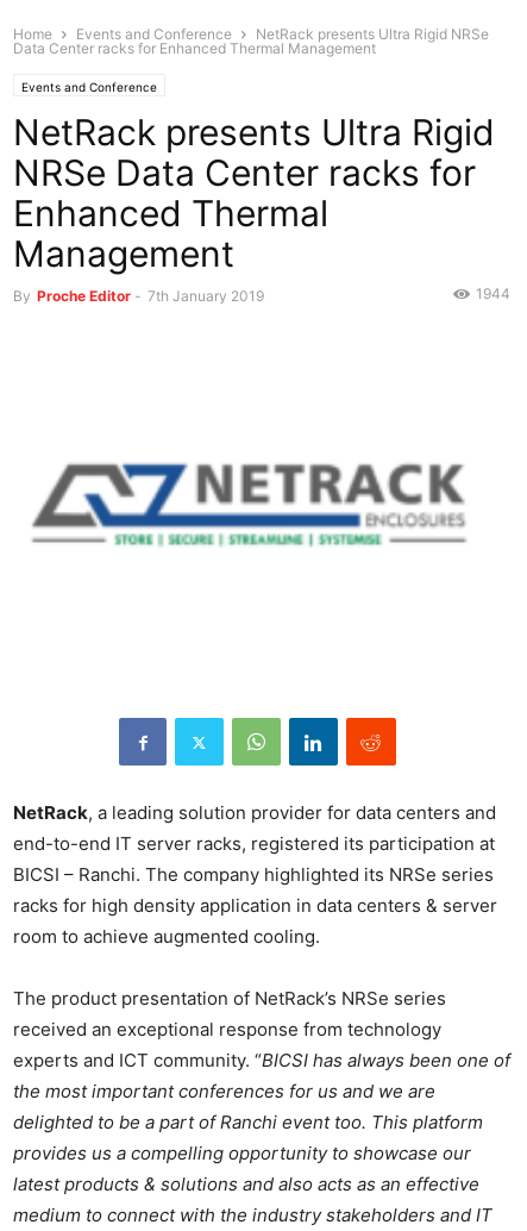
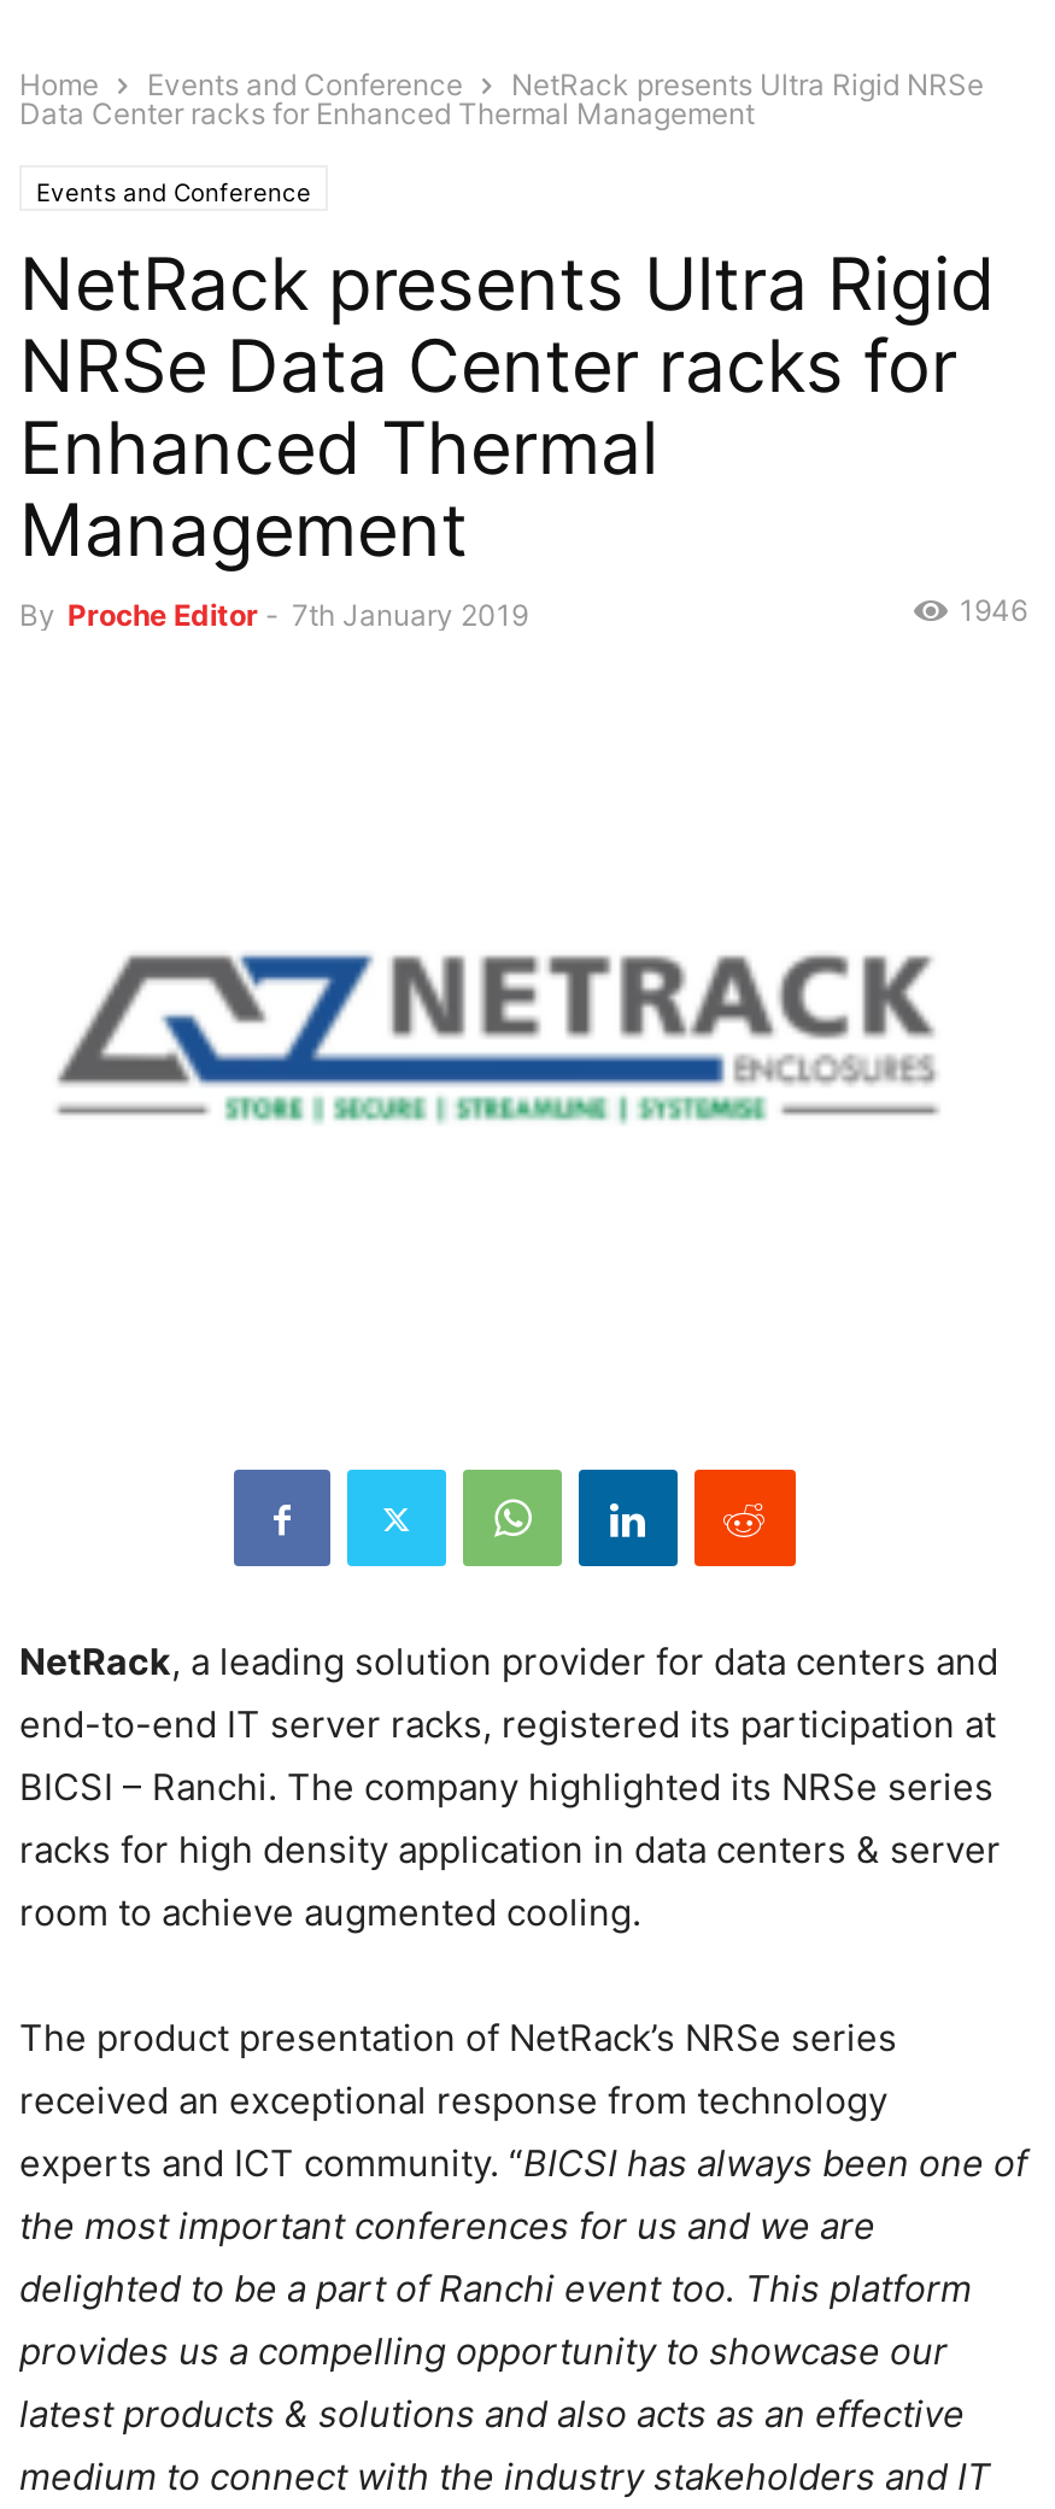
- 1944
+ 1946
